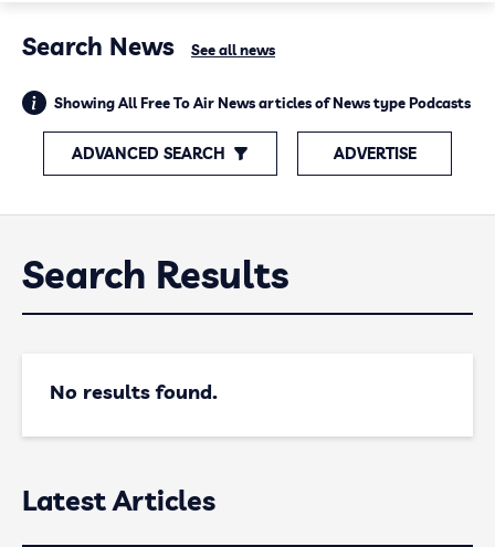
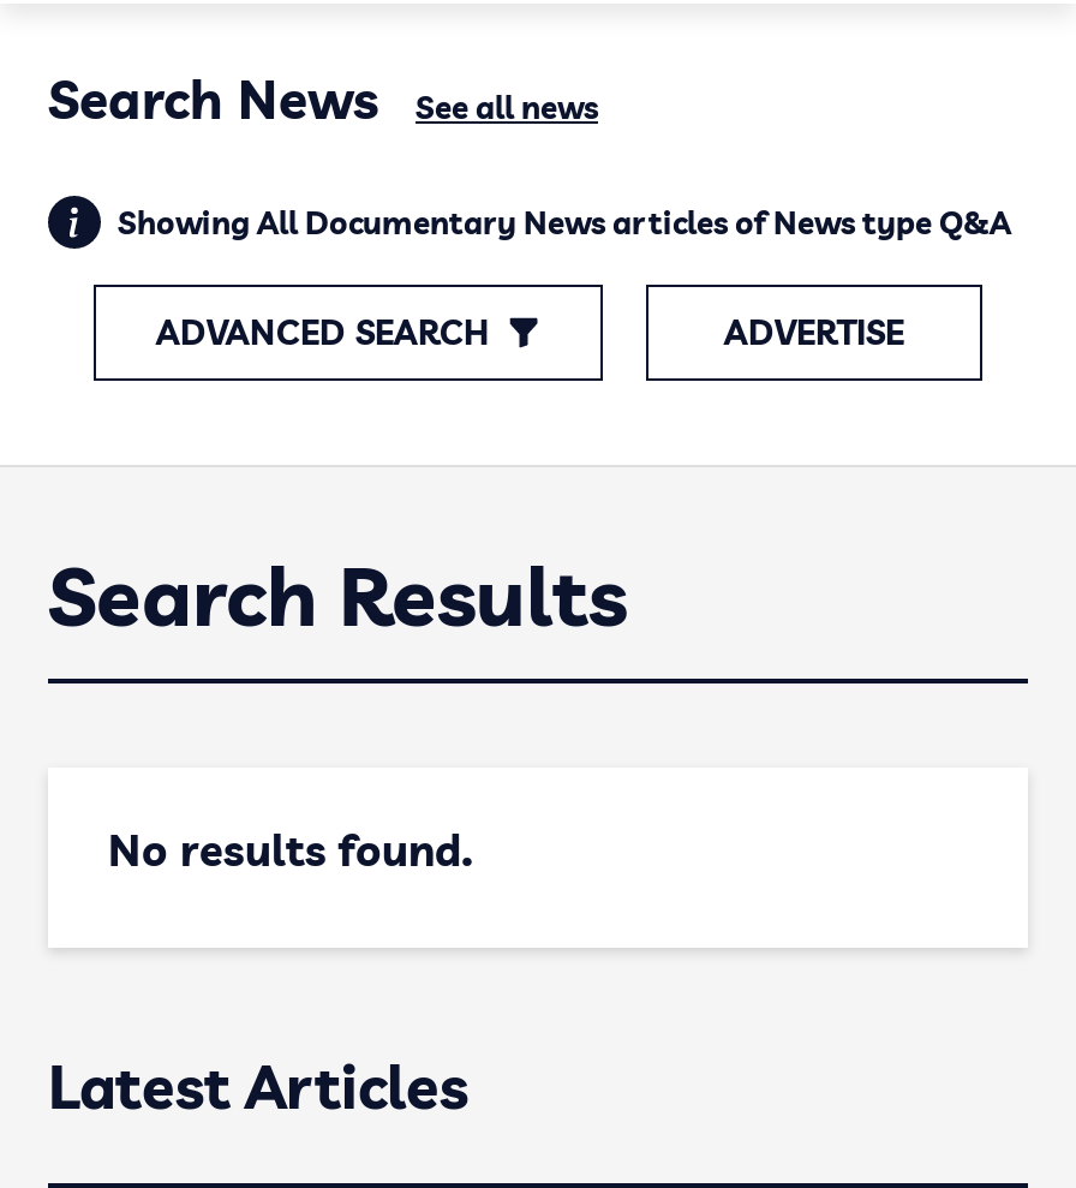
- Showing All Free To Air News articles of News type Podcasts
+ Showing All Documentary News articles of News type Q&A
